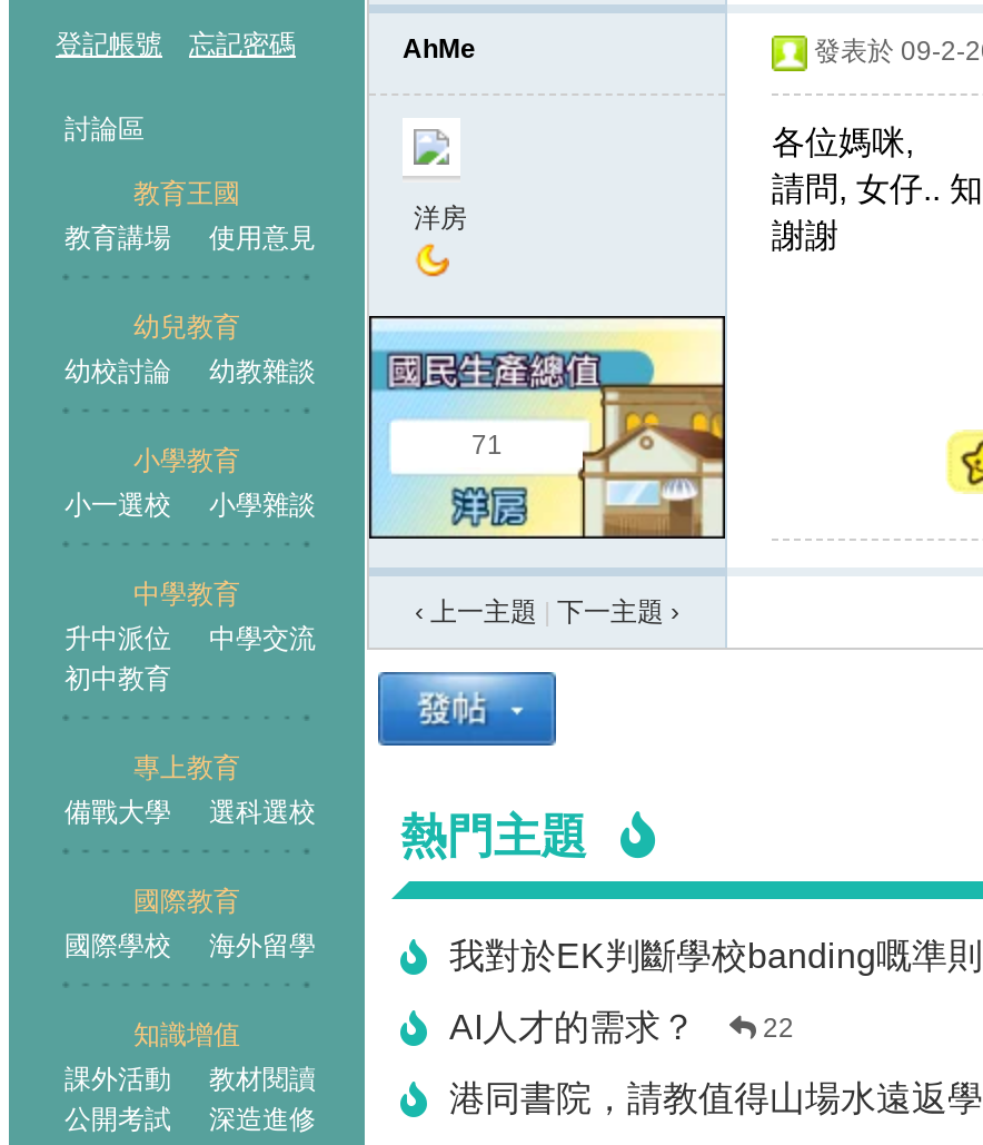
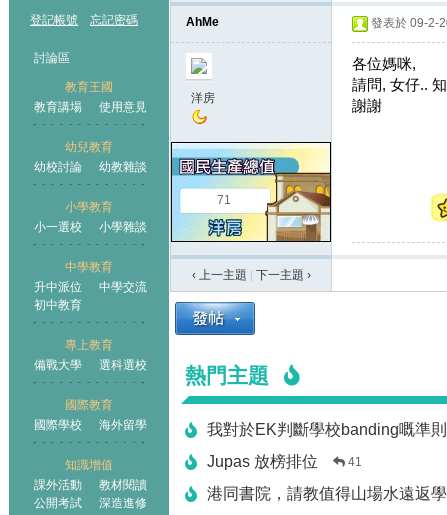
- AI人才的需求？
- 22
+ Jupas 放榜排位
+ 41
